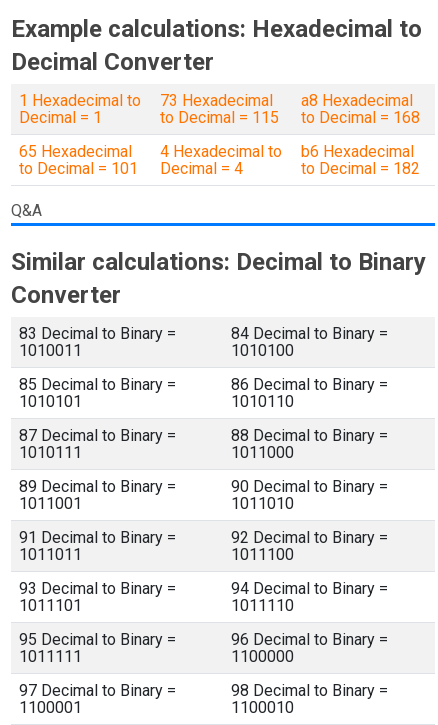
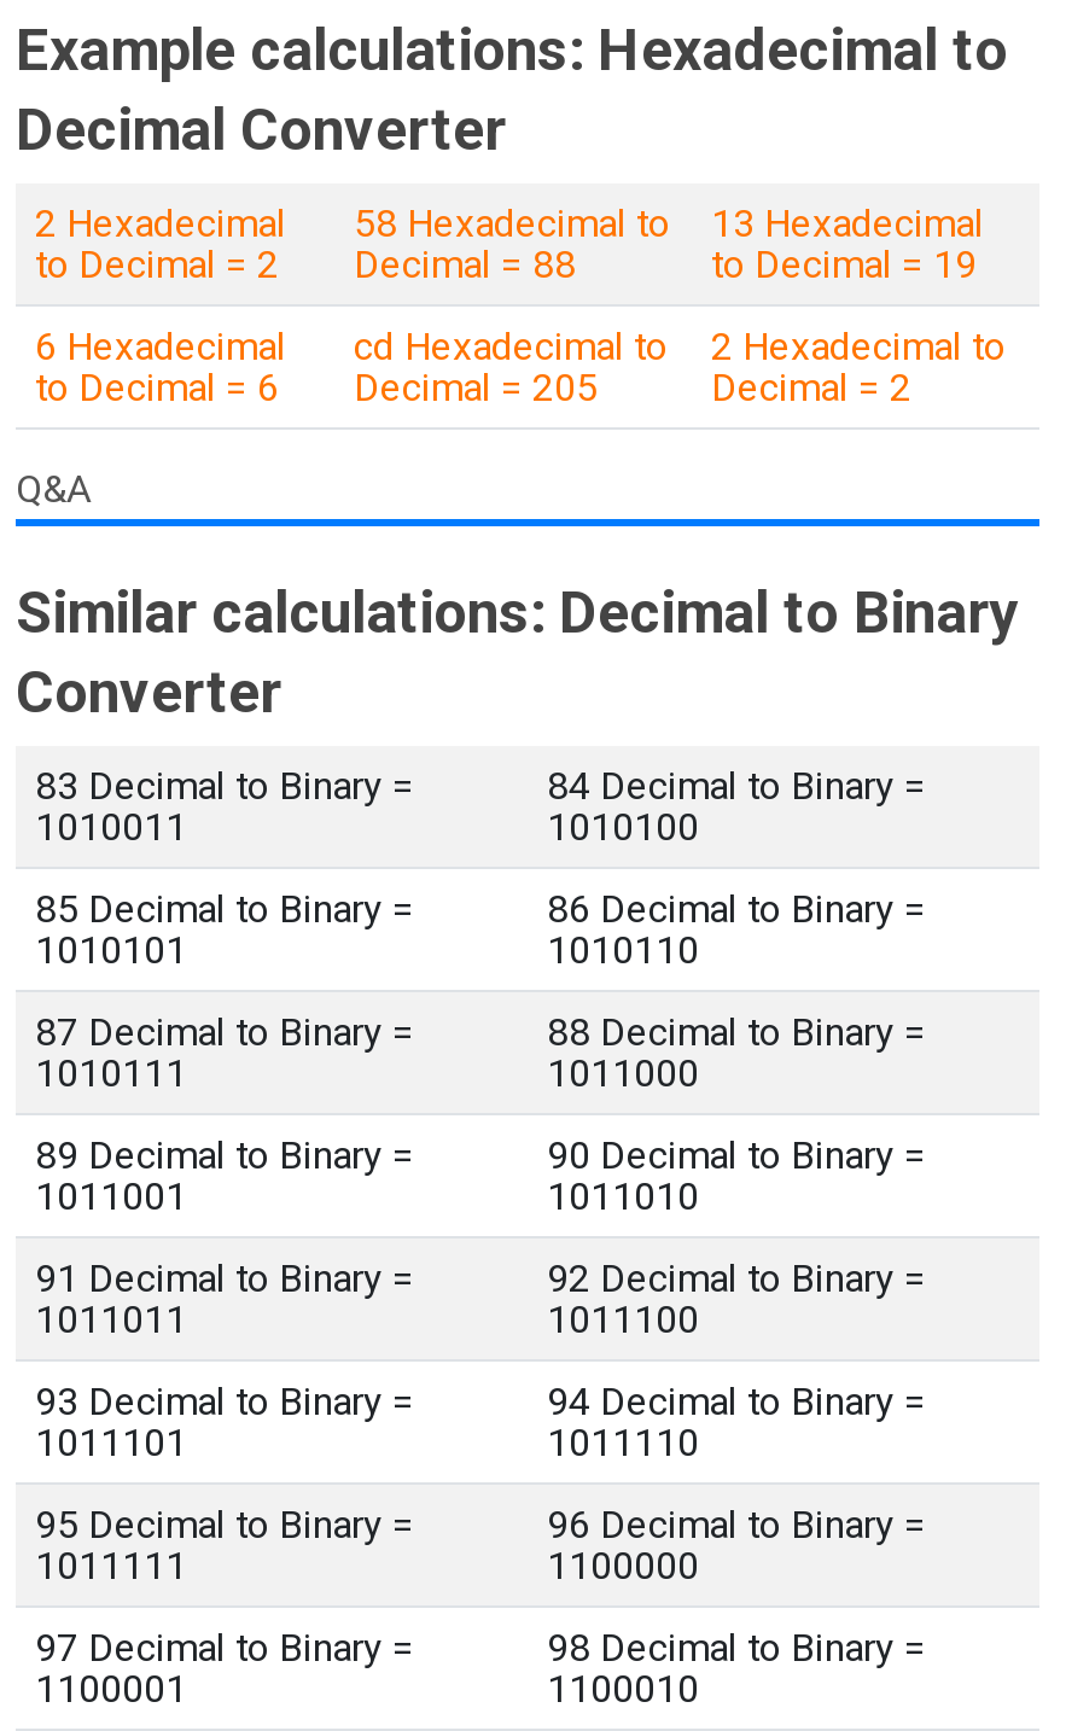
- 1 Hexadecimal to
- Decimal = 1
+ 2 Hexadecimal
+ to Decimal = 2

- 73 Hexadecimal
- to Decimal = 115
+ 58 Hexadecimal to
+ Decimal = 88

- a8 Hexadecimal
- to Decimal = 168
+ 13 Hexadecimal
+ to Decimal = 19

- 65 Hexadecimal
- to Decimal = 101
+ 6 Hexadecimal
+ to Decimal = 6

- 4 Hexadecimal to
- Decimal = 4
+ cd Hexadecimal to
+ Decimal = 205

- b6 Hexadecimal
- to Decimal = 182
+ 2 Hexadecimal to
+ Decimal = 2
